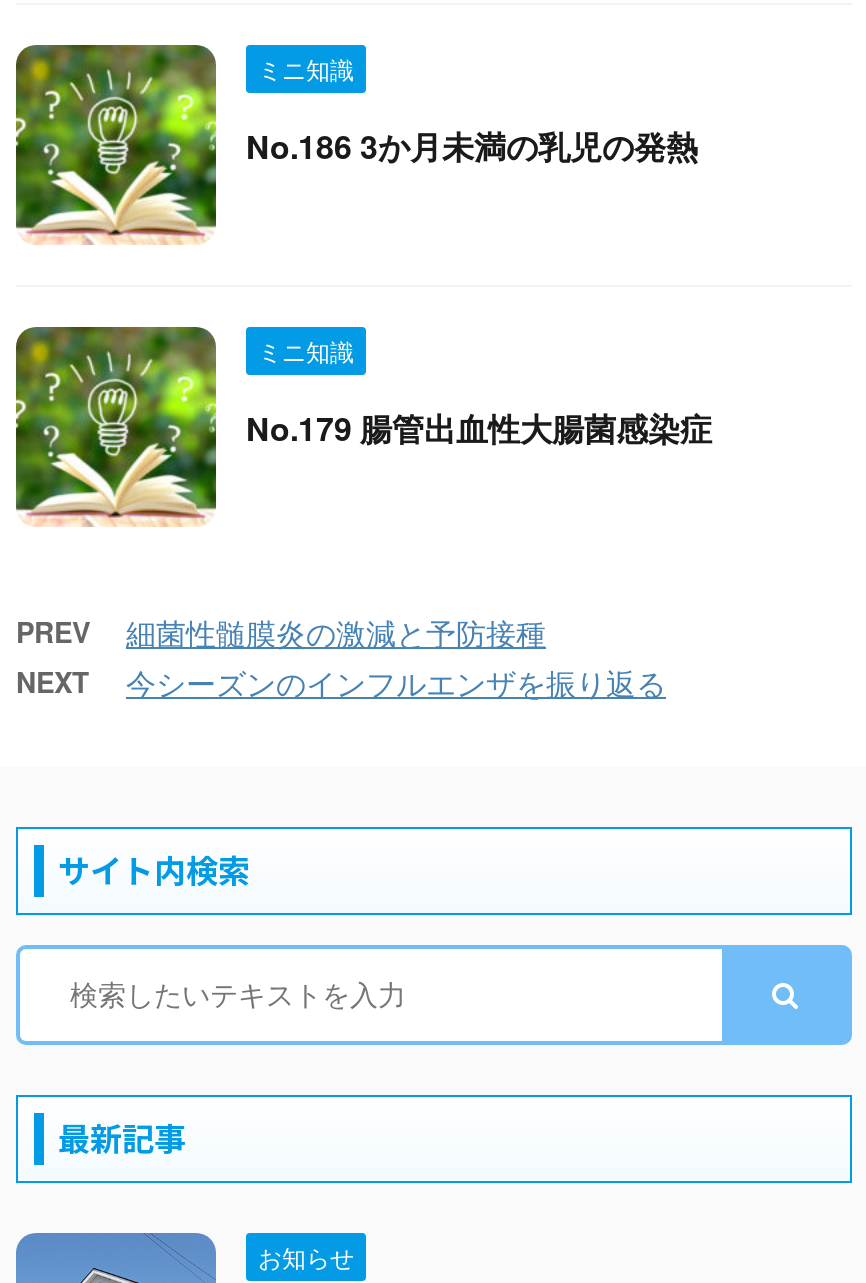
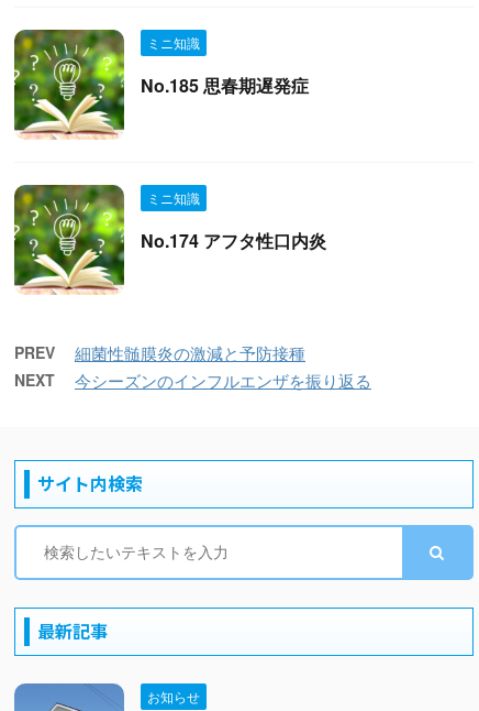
- No.186 3か月未満の乳児の発熱
+ No.185 思春期遅発症

- No.179 腸管出血性大腸菌感染症
+ No.174 アフタ性口内炎
